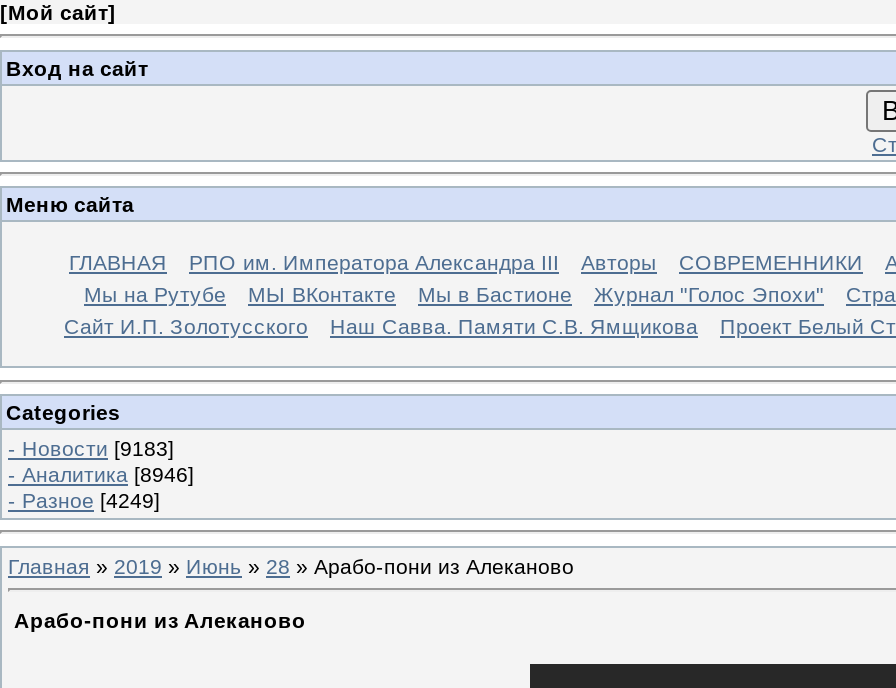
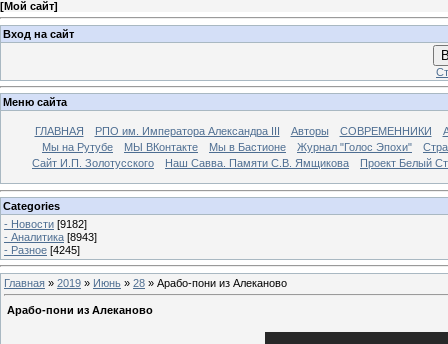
- - Новости [9183]
+ - Новости [9182]

- - Аналитика [8946]
+ - Аналитика [8943]

- - Разное [4249]
+ - Разное [4245]
